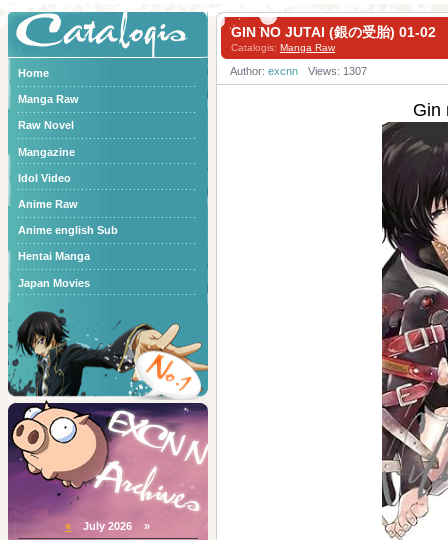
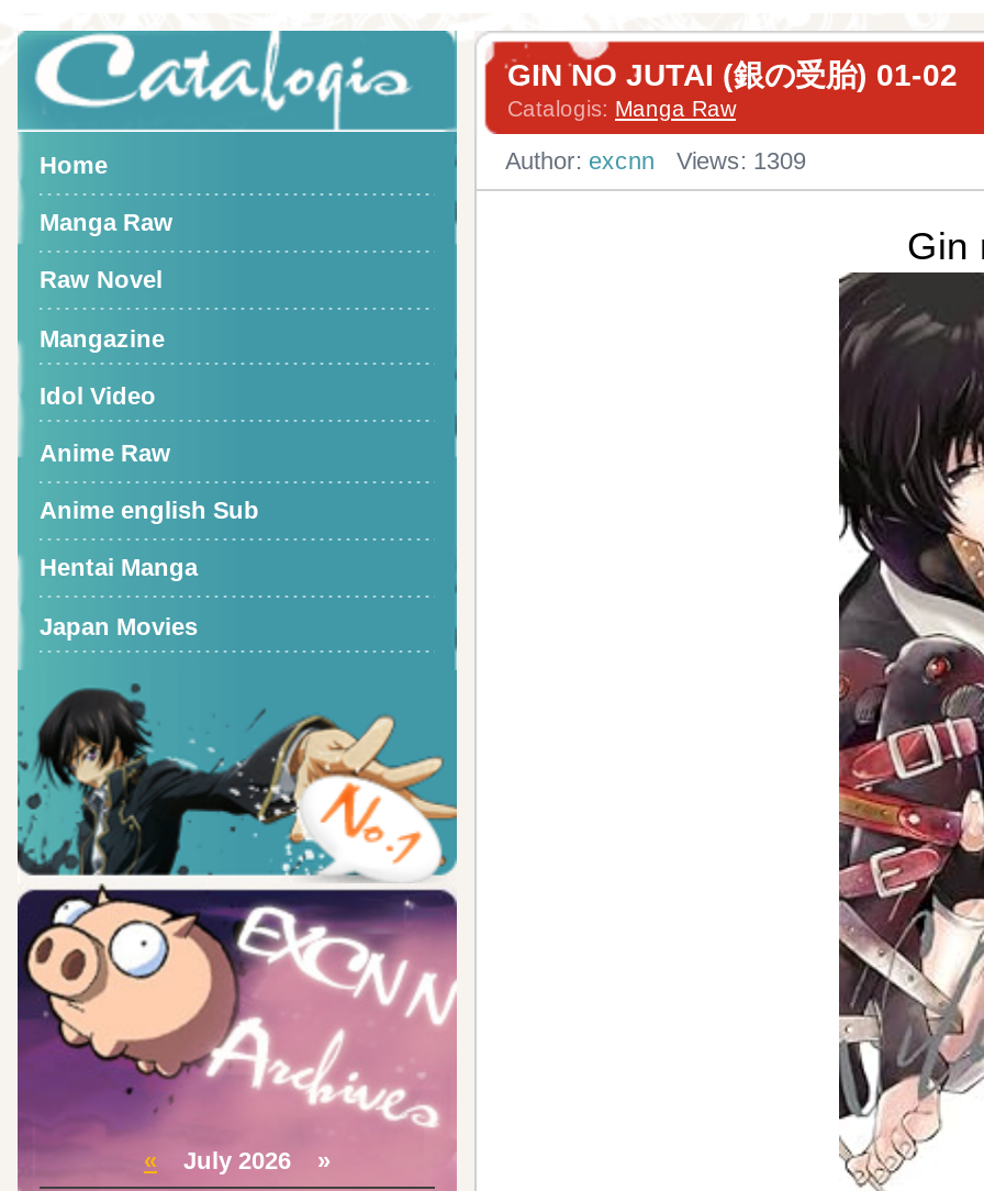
- Author: excnn Views: 1307
+ Author: excnn Views: 1309
